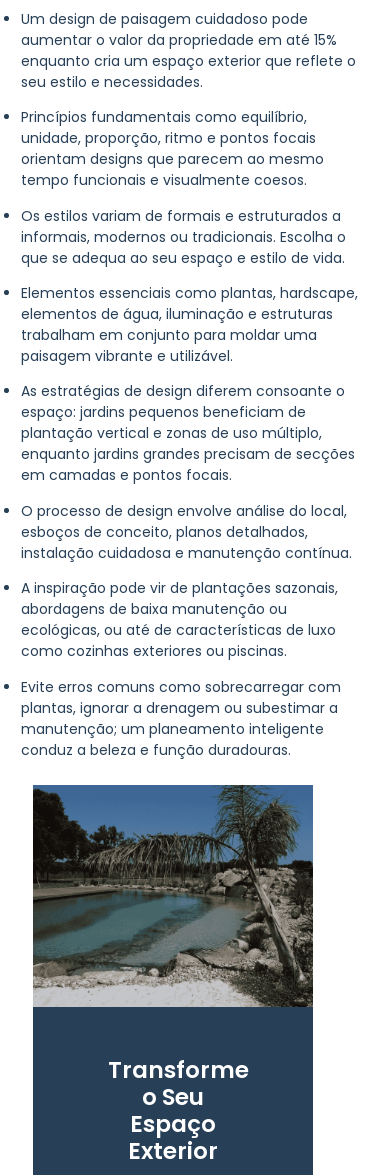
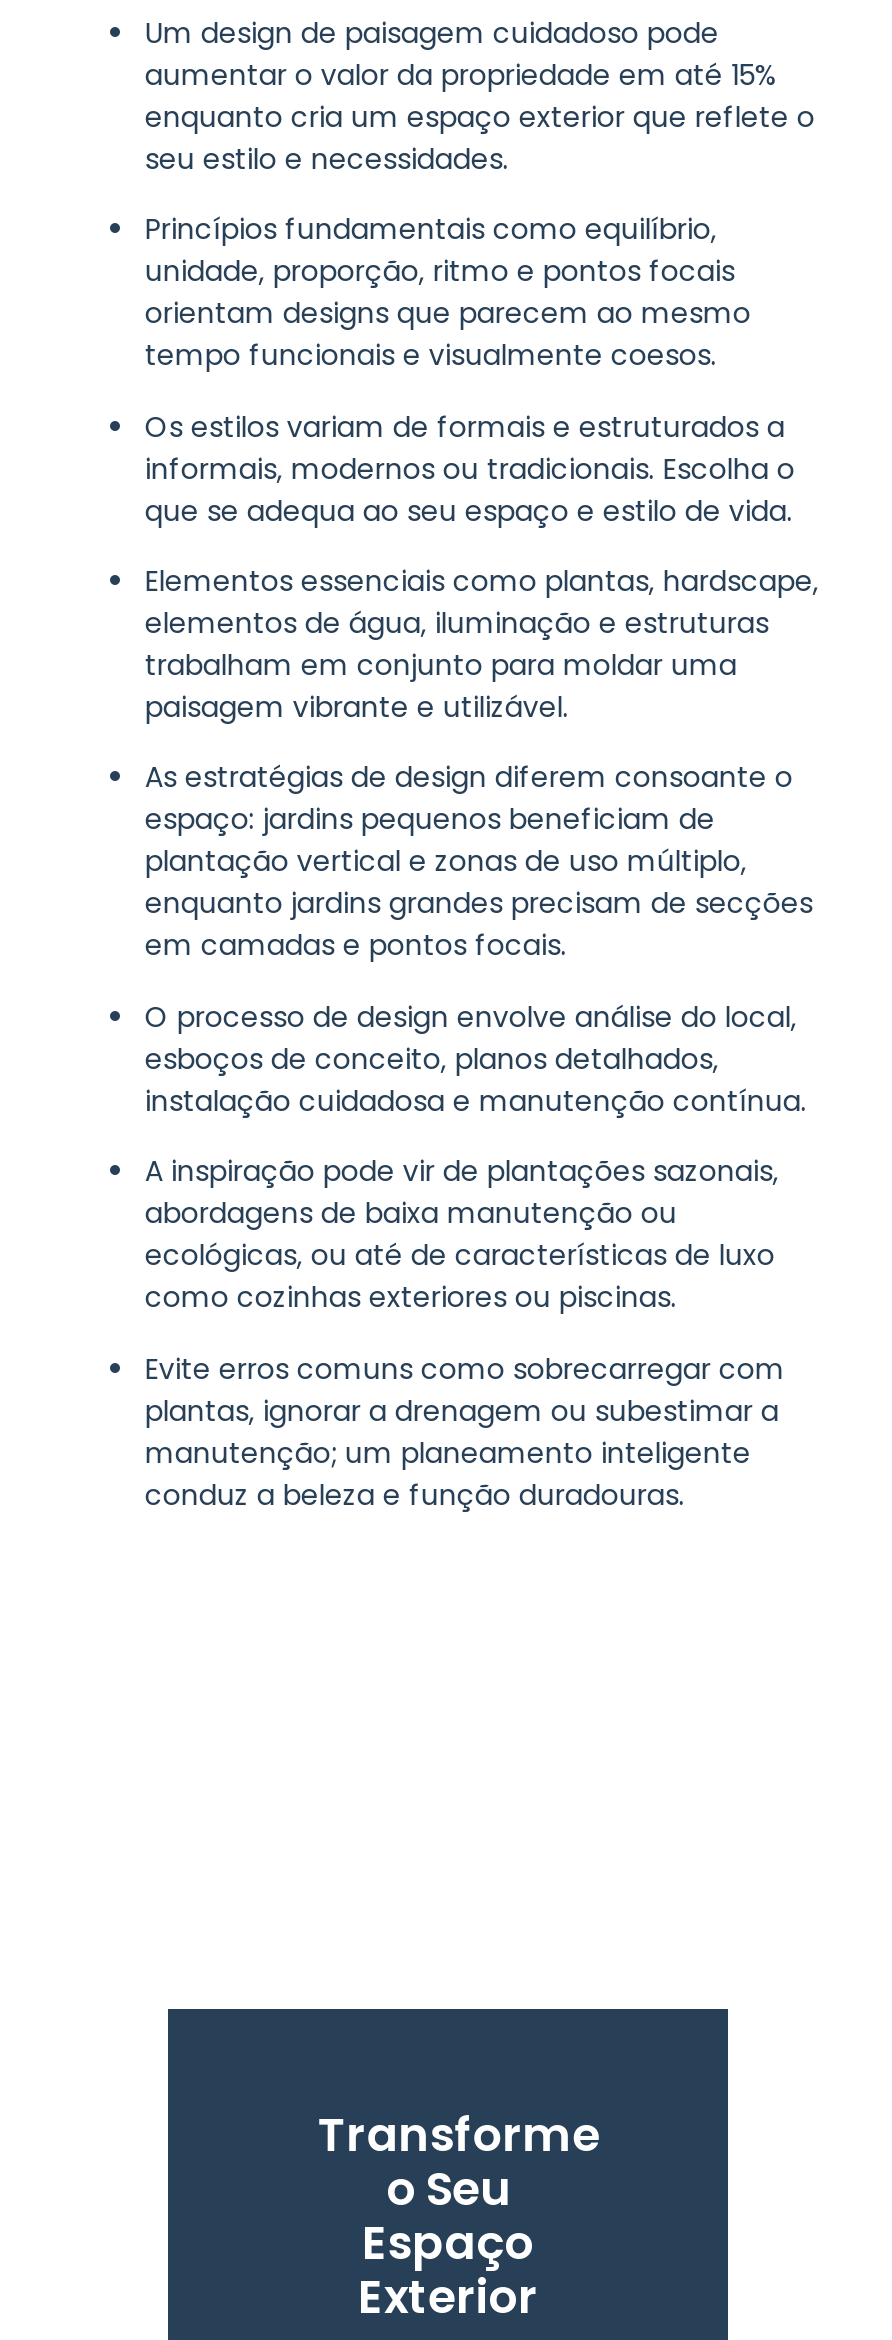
- [image]
